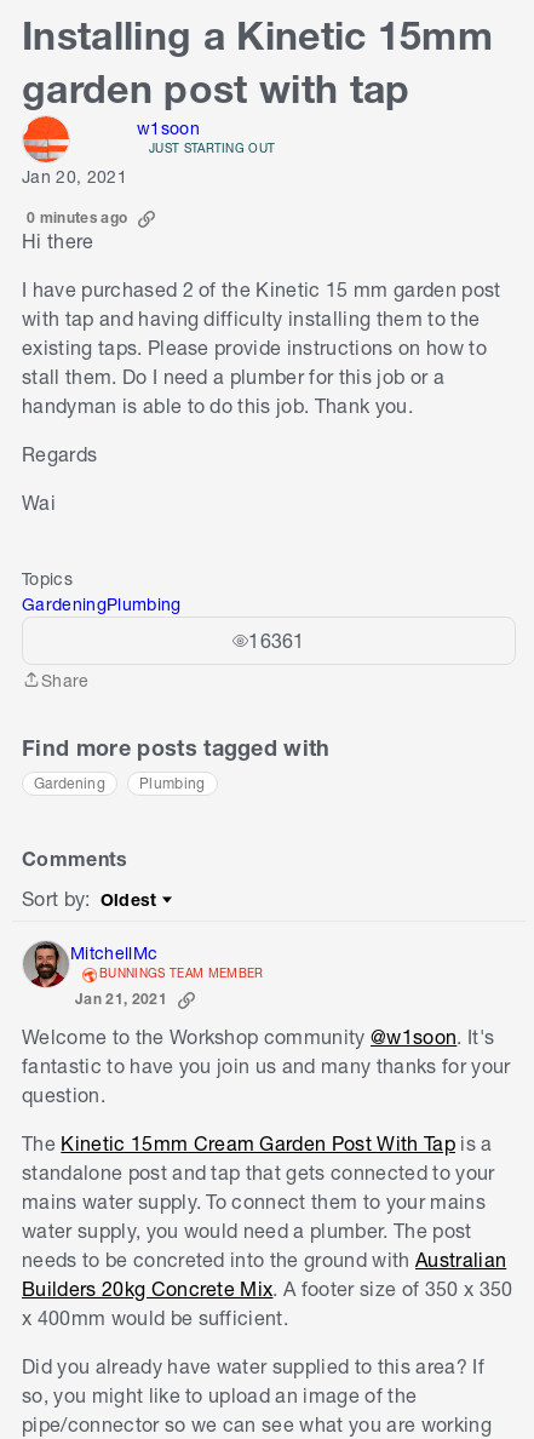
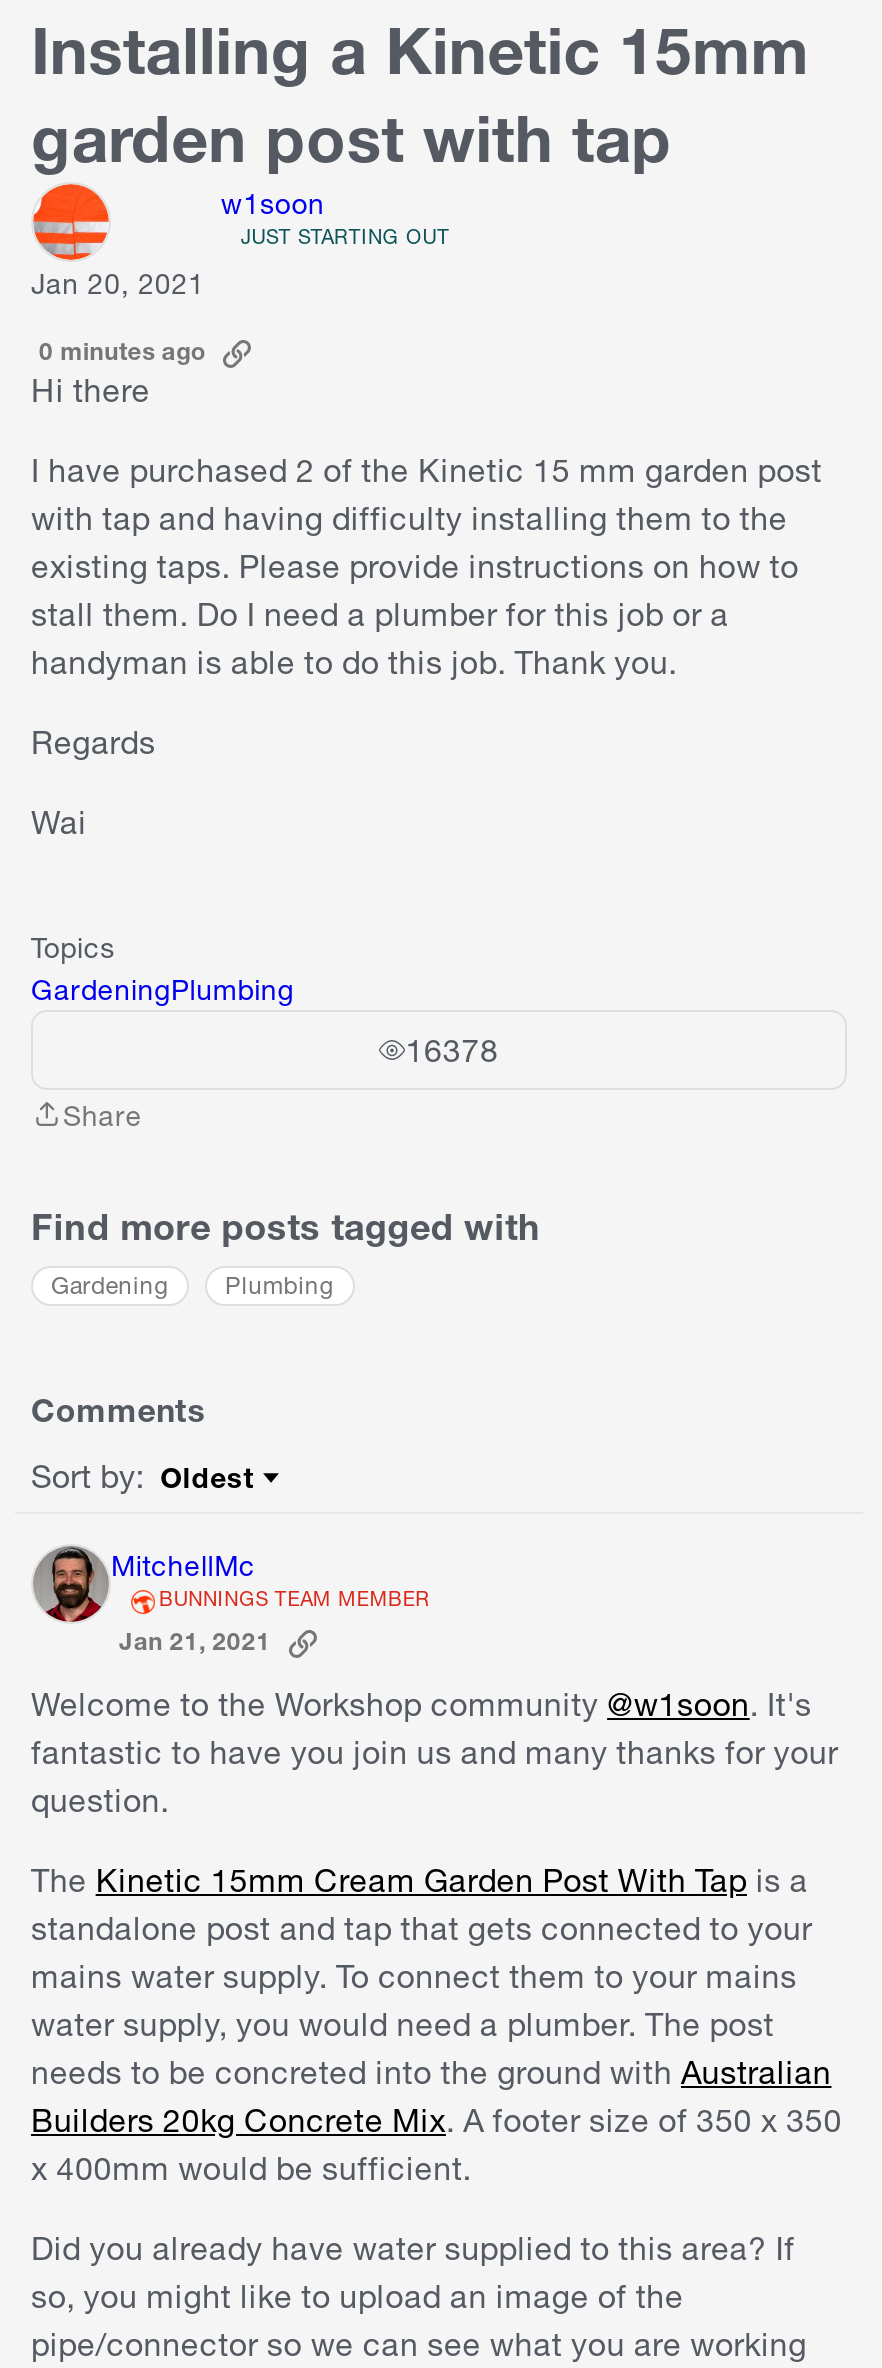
- 16361
+ 16378
